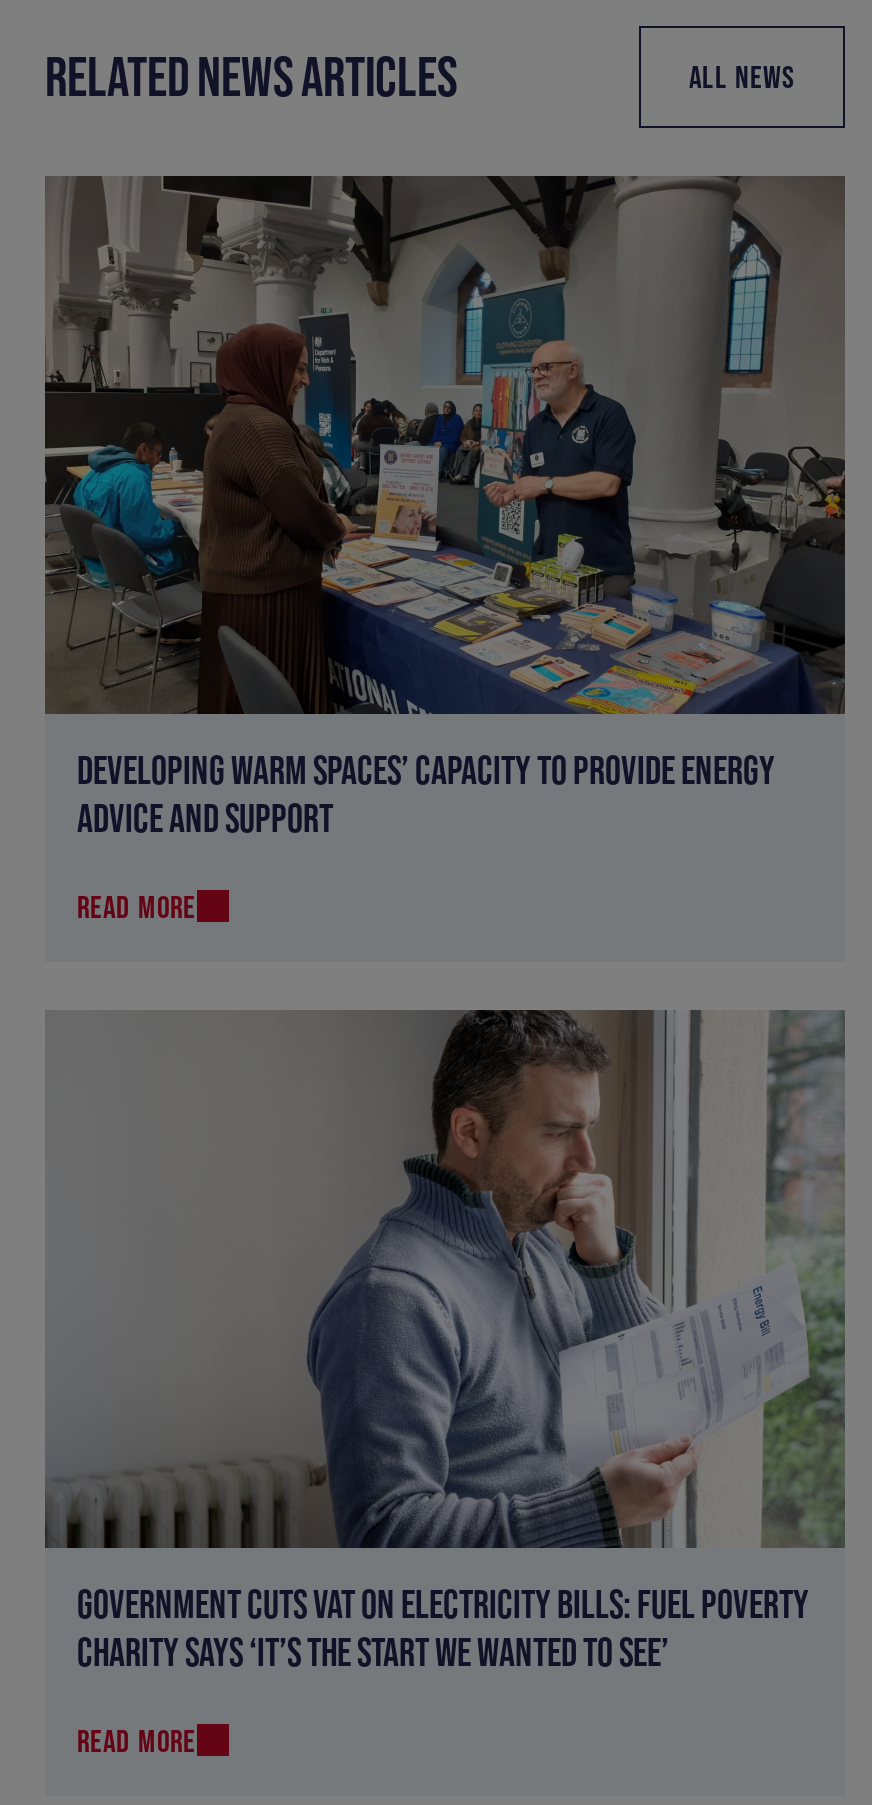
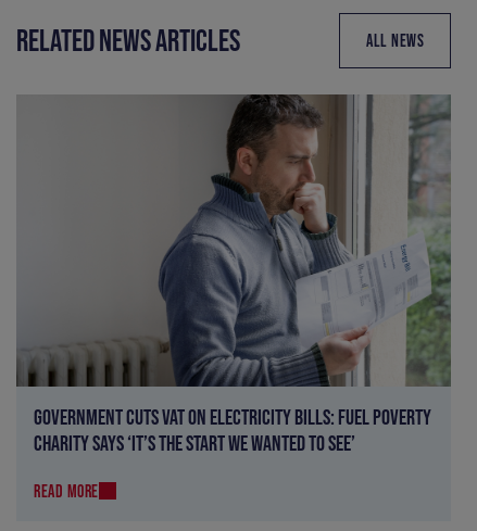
- [image]
- DEVELOPING WARM SPACES’ CAPACITY TO PROVIDE ENERGY
- ADVICE AND SUPPORT
- READ MORE
